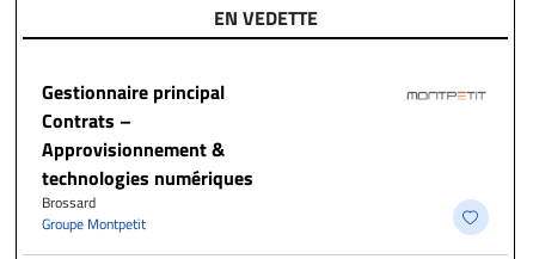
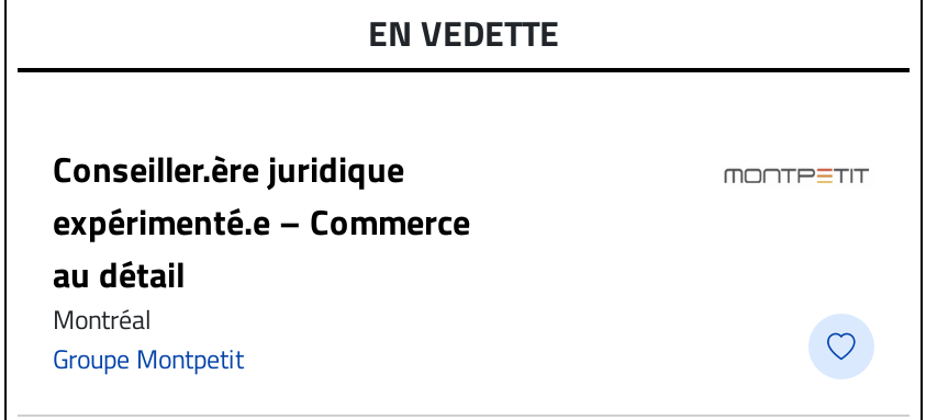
- Gestionnaire principal
- Contrats –
- Approvisionnement &
- technologies numériques
- Brossard
+ Conseiller.ère juridique
+ expérimenté.e – Commerce
+ au détail
+ Montréal
